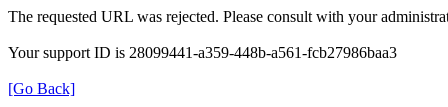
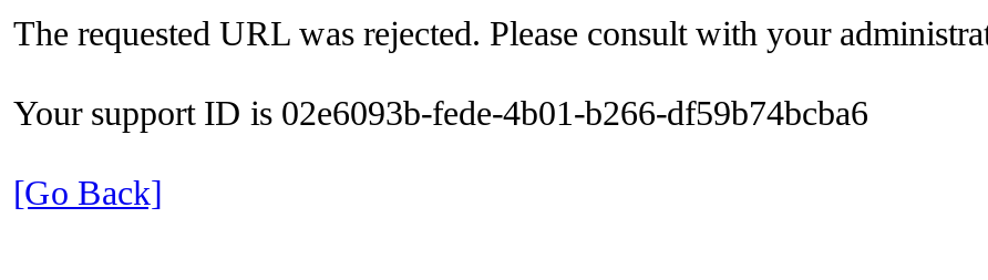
- Your support ID is 28099441-a359-448b-a561-fcb27986baa3
+ Your support ID is 02e6093b-fede-4b01-b266-df59b74bcba6
